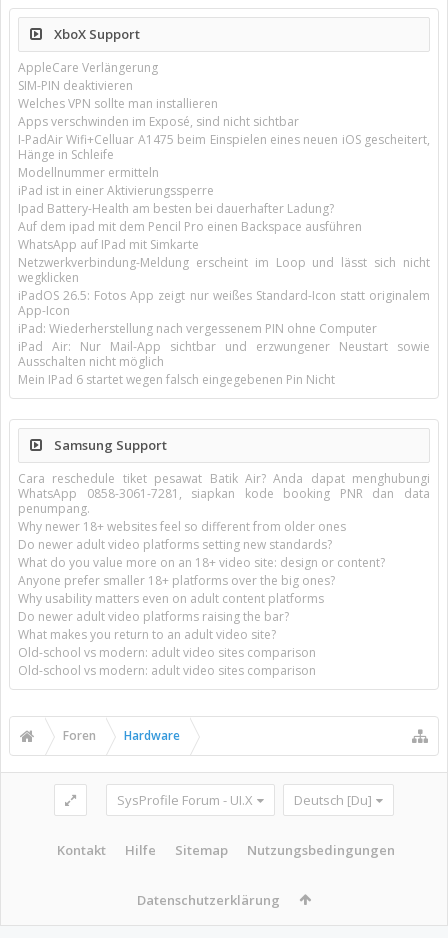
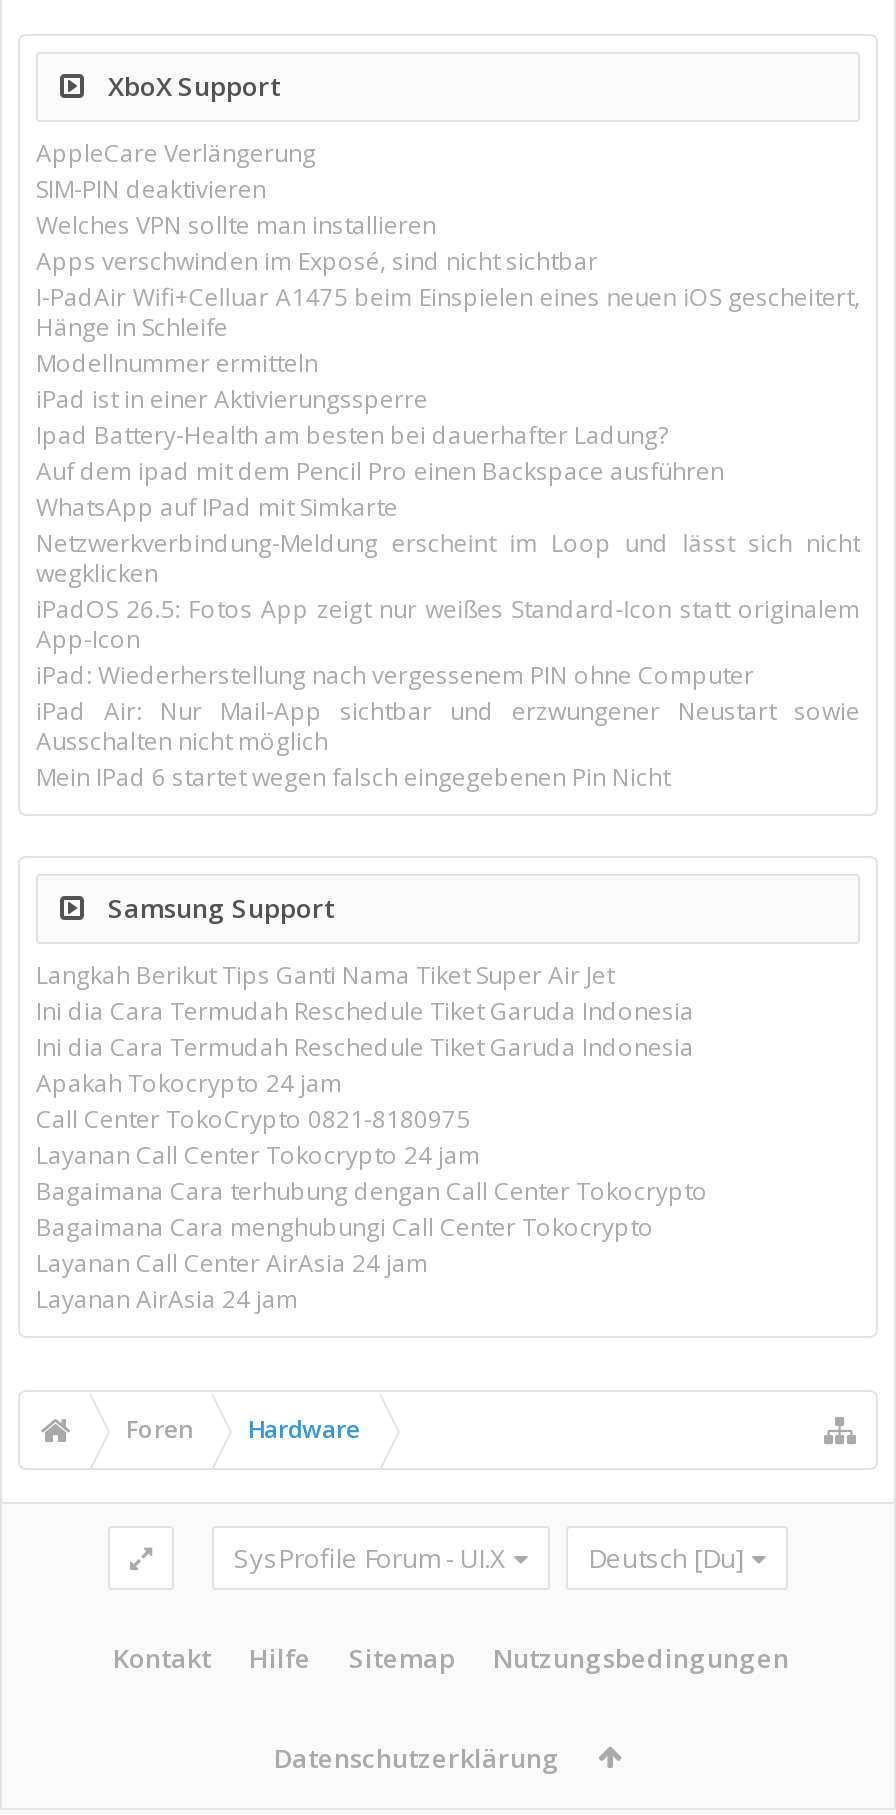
- Cara reschedule tiket pesawat Batik Air? Anda dapat menghubungi
- WhatsApp 0858-3061-7281, siapkan kode booking PNR dan data
- penumpang.
- Why newer 18+ websites feel so different from older ones
- Do newer adult video platforms setting new standards?
- What do you value more on an 18+ video site: design or content?
- Anyone prefer smaller 18+ platforms over the big ones?
- Why usability matters even on adult content platforms
- Do newer adult video platforms raising the bar?
- What makes you return to an adult video site?
- Old-school vs modern: adult video sites comparison
- Old-school vs modern: adult video sites comparison
+ Langkah Berikut Tips Ganti Nama Tiket Super Air Jet
+ Ini dia Cara Termudah Reschedule Tiket Garuda Indonesia
+ Ini dia Cara Termudah Reschedule Tiket Garuda Indonesia
+ Apakah Tokocrypto 24 jam
+ Call Center TokoCrypto 0821-8180975
+ Layanan Call Center Tokocrypto 24 jam
+ Bagaimana Cara terhubung dengan Call Center Tokocrypto
+ Bagaimana Cara menghubungi Call Center Tokocrypto
+ Layanan Call Center AirAsia 24 jam
+ Layanan AirAsia 24 jam
